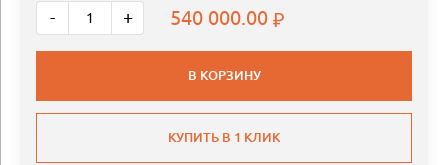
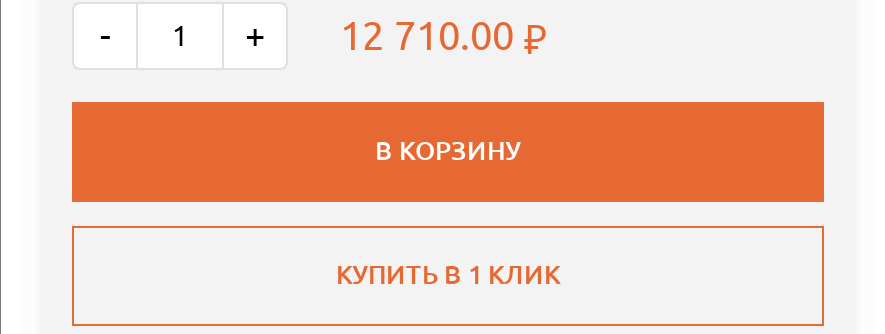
- 540 000.00
+ 12 710.00
